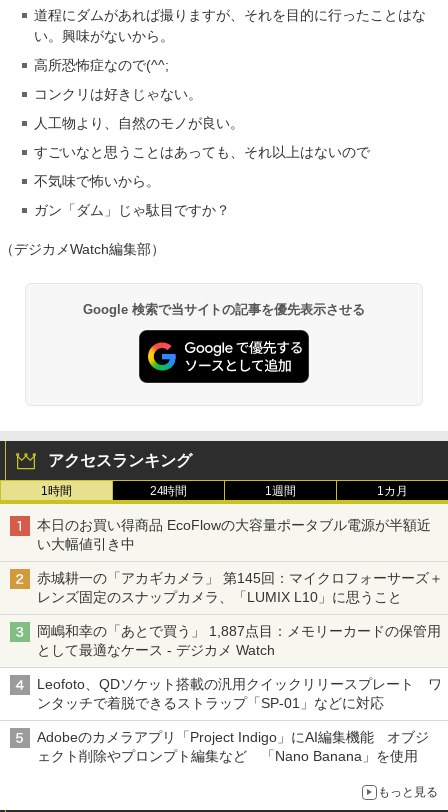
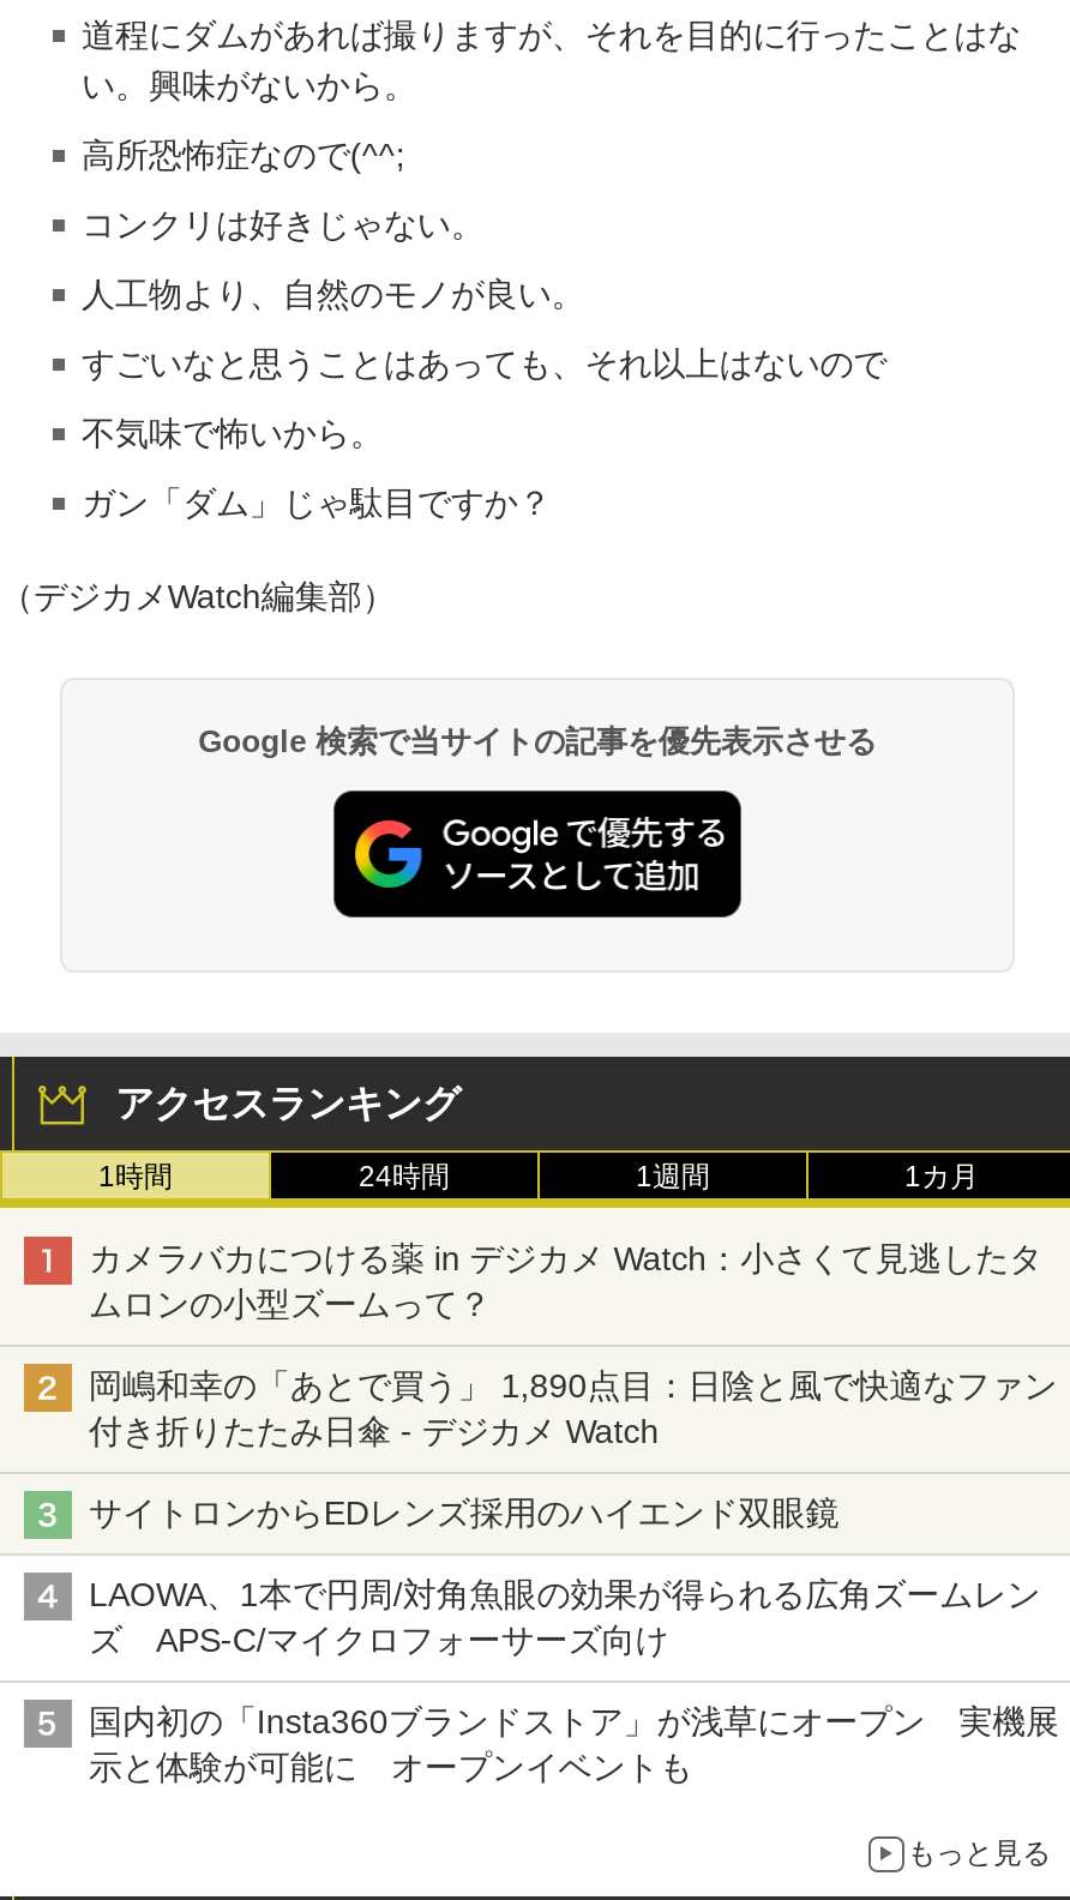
- 本日のお買い得商品 EcoFlowの大容量ポータブル電源が半額近
- い大幅値引き中
+ カメラバカにつける薬 in デジカメ Watch：小さくて見逃したタ
+ ムロンの小型ズームって？

- 赤城耕一の「アカギカメラ」 第145回：マイクロフォーサーズ＋
- レンズ固定のスナップカメラ、「LUMIX L10」に思うこと
+ 岡嶋和幸の「あとで買う」 1,890点目：日陰と風で快適なファン
+ 付き折りたたみ日傘 - デジカメ Watch

- 岡嶋和幸の「あとで買う」 1,887点目：メモリーカードの保管用
- として最適なケース - デジカメ Watch
+ サイトロンからEDレンズ採用のハイエンド双眼鏡

- Leofoto、QDソケット搭載の汎用クイックリリースプレート ワ
- ンタッチで着脱できるストラップ「SP-01」などに対応
+ LAOWA、1本で円周/対角魚眼の効果が得られる広角ズームレン
+ ズ APS-C/マイクロフォーサーズ向け

- Adobeのカメラアプリ「Project Indigo」にAI編集機能 オブジ
- ェクト削除やプロンプト編集など 「Nano Banana」を使用
+ 国内初の「Insta360ブランドストア」が浅草にオープン 実機展
+ 示と体験が可能に オープンイベントも
